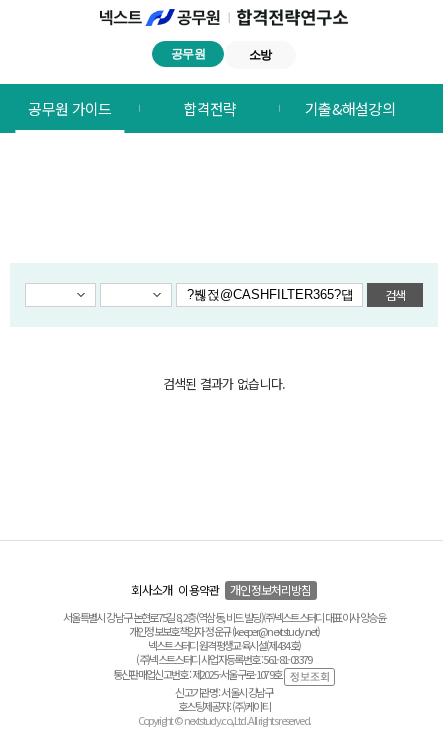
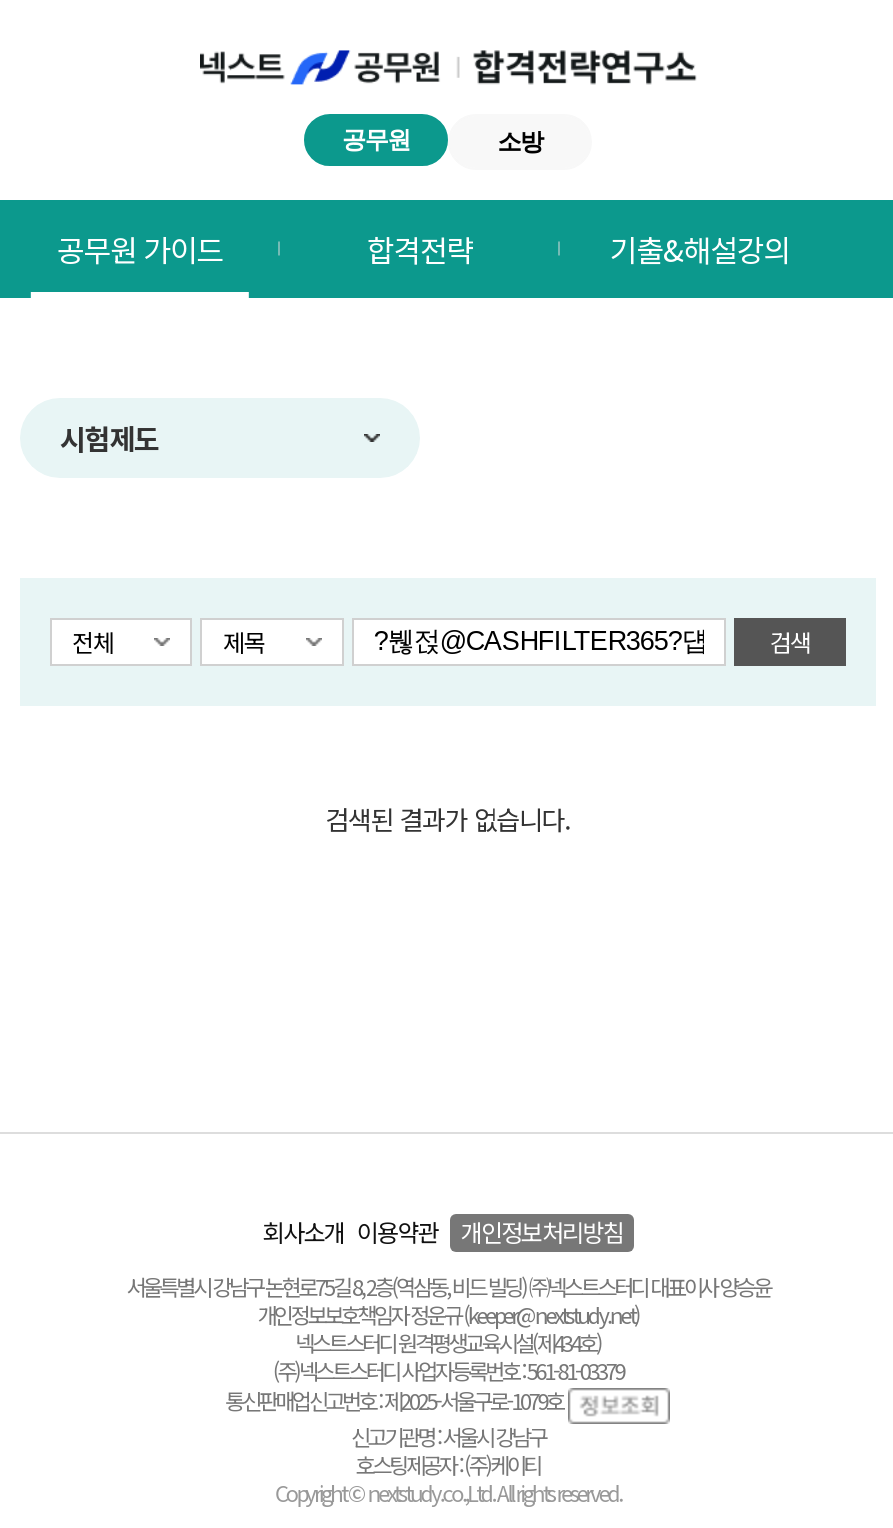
+ 시험제도

+ 전체
+ 제목
